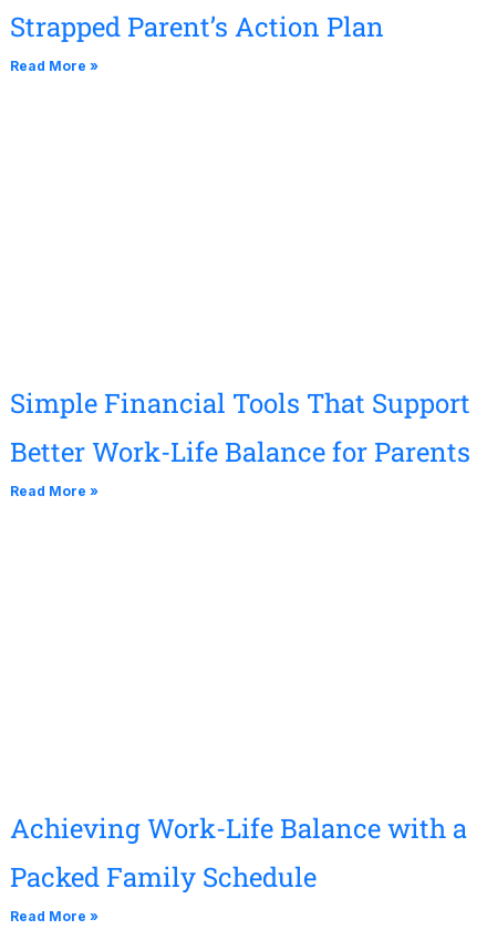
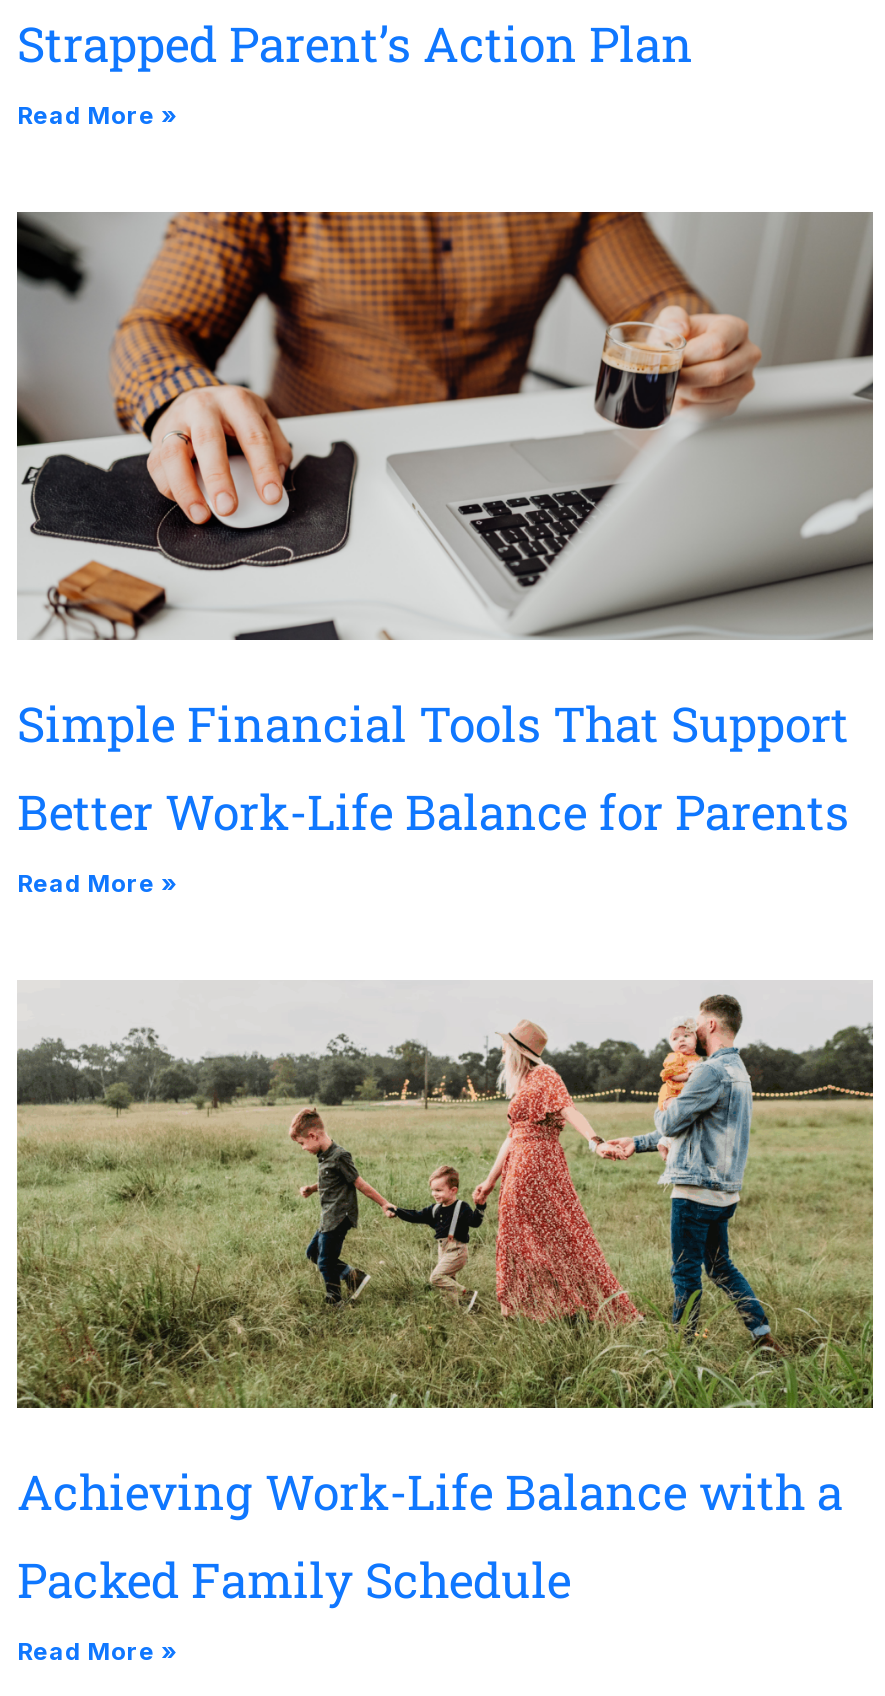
+ [image]

+ [image]
